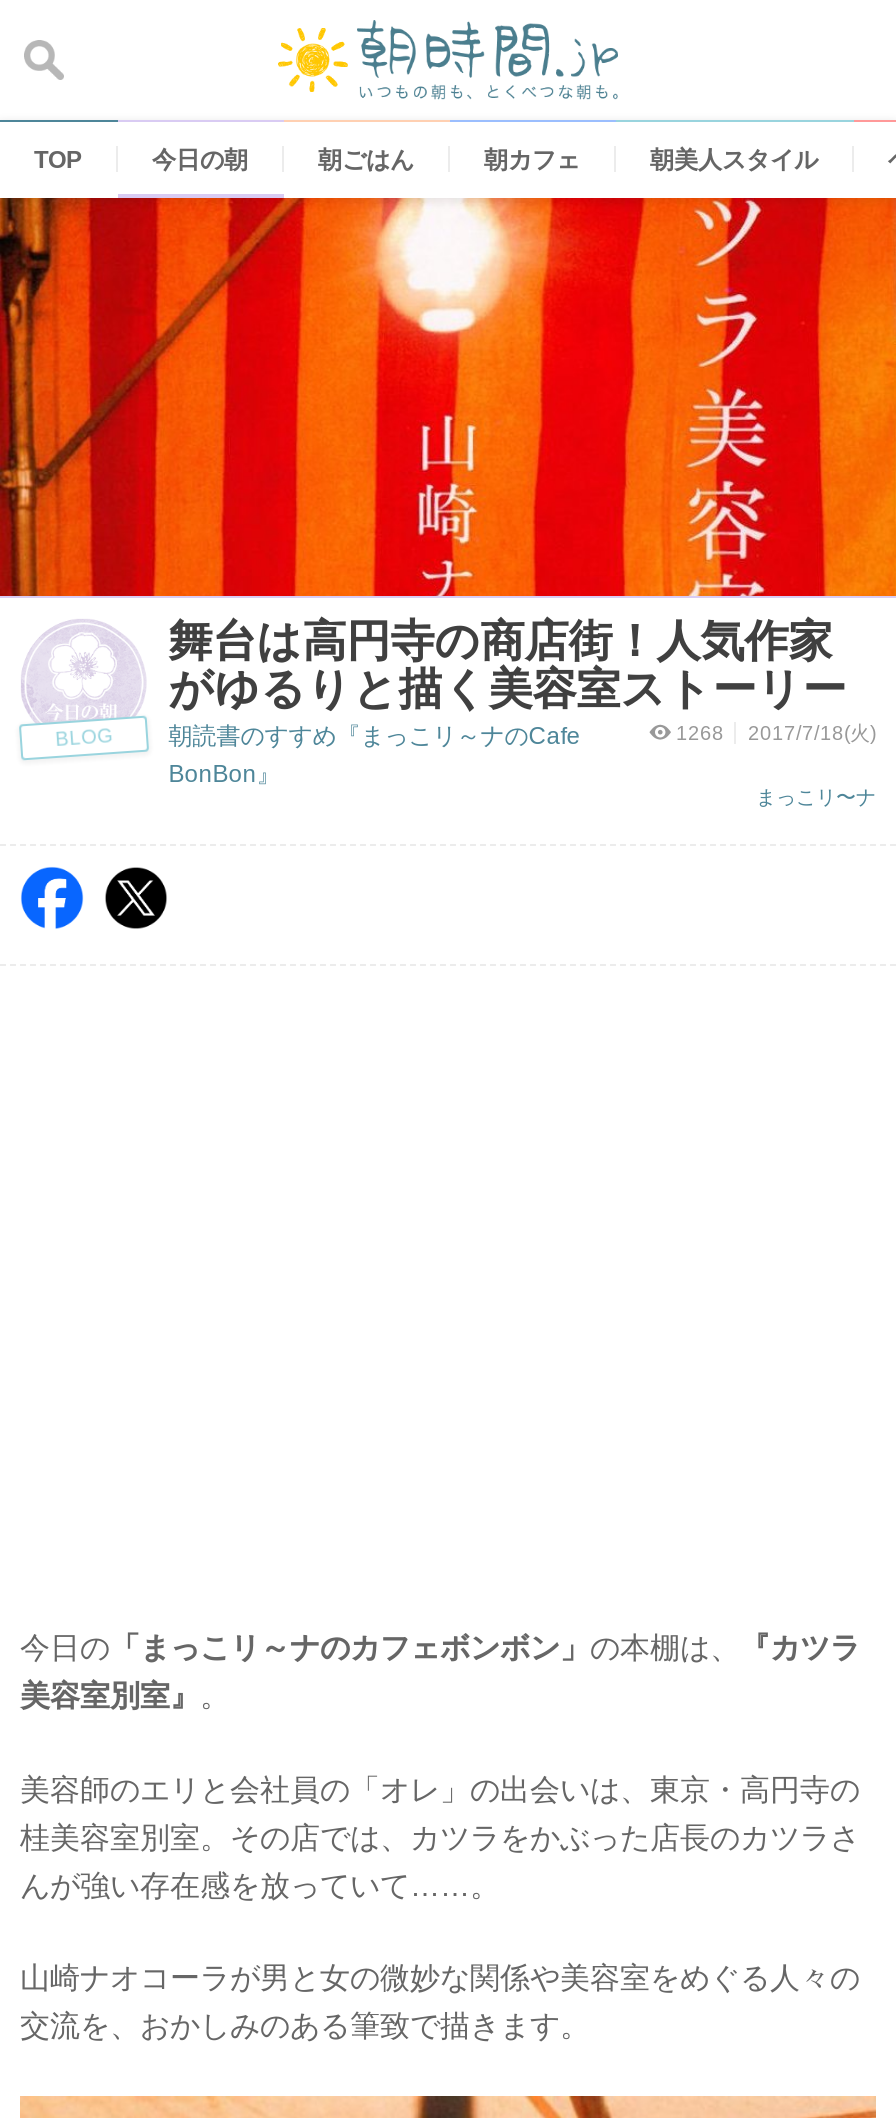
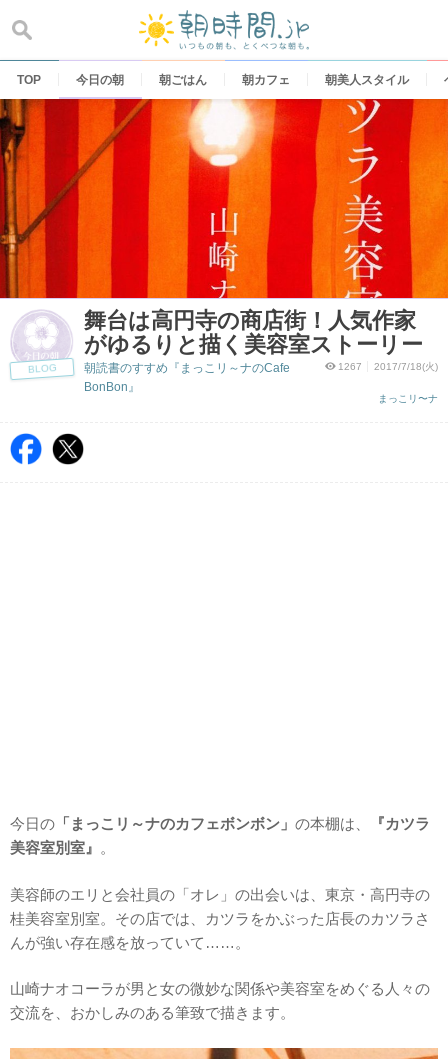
- 1268 2017/7/18(火)
+ 1267 2017/7/18(火)
